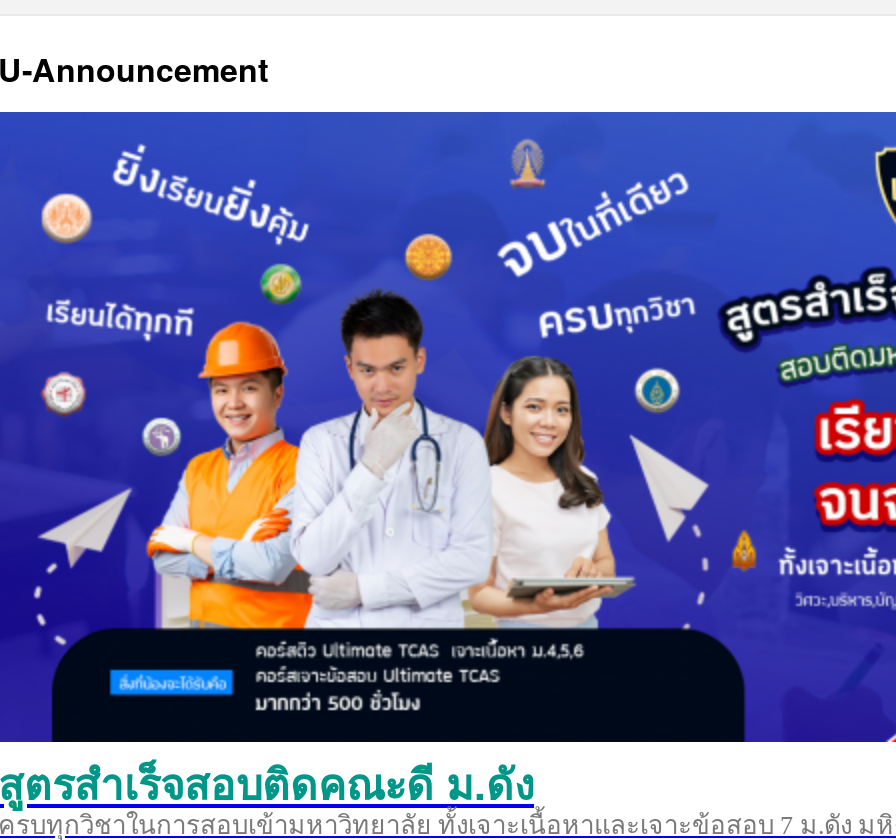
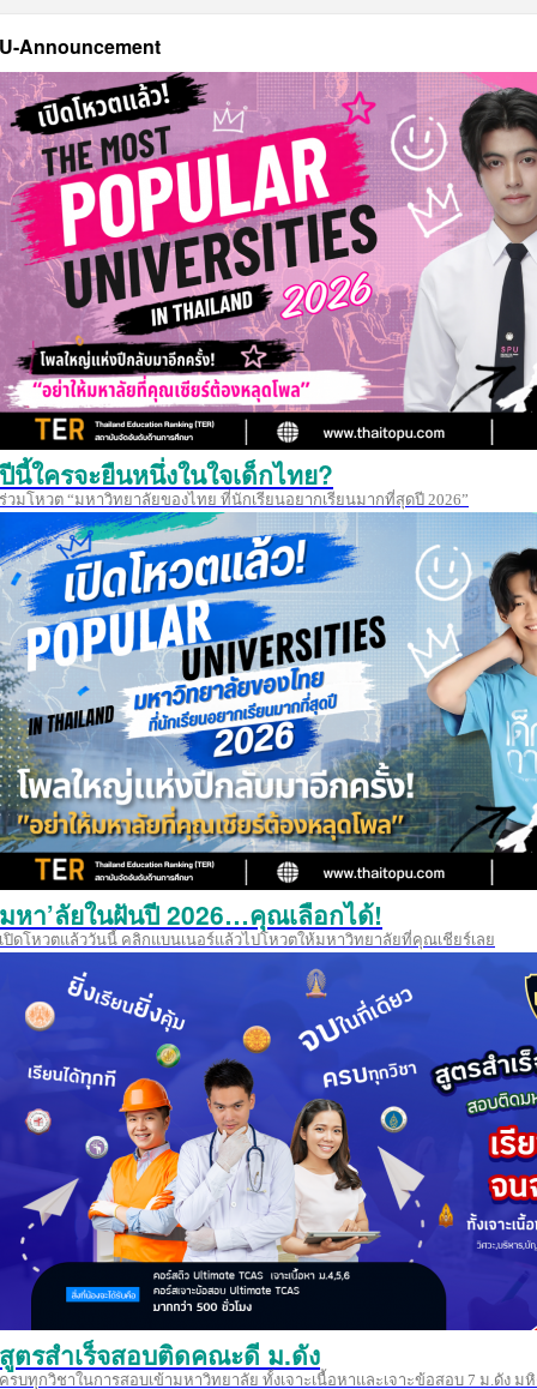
+ [image]
+ ปีนี้ใครจะยืนหนึ่งในใจเด็กไทย?
+ ร่วมโหวต “มหาวิทยาลัยของไทย ที่นักเรียนอยากเรียนมากที่สุดปี 2026”

+ [image]
+ มหา’ลัยในฝันปี 2026…คุณเลือกได้!
+ เปิดโหวตแล้ววันนี้ คลิกแบนเนอร์แล้วไปโหวตให้มหาวิทยาลัยที่คุณเชียร์เลย
